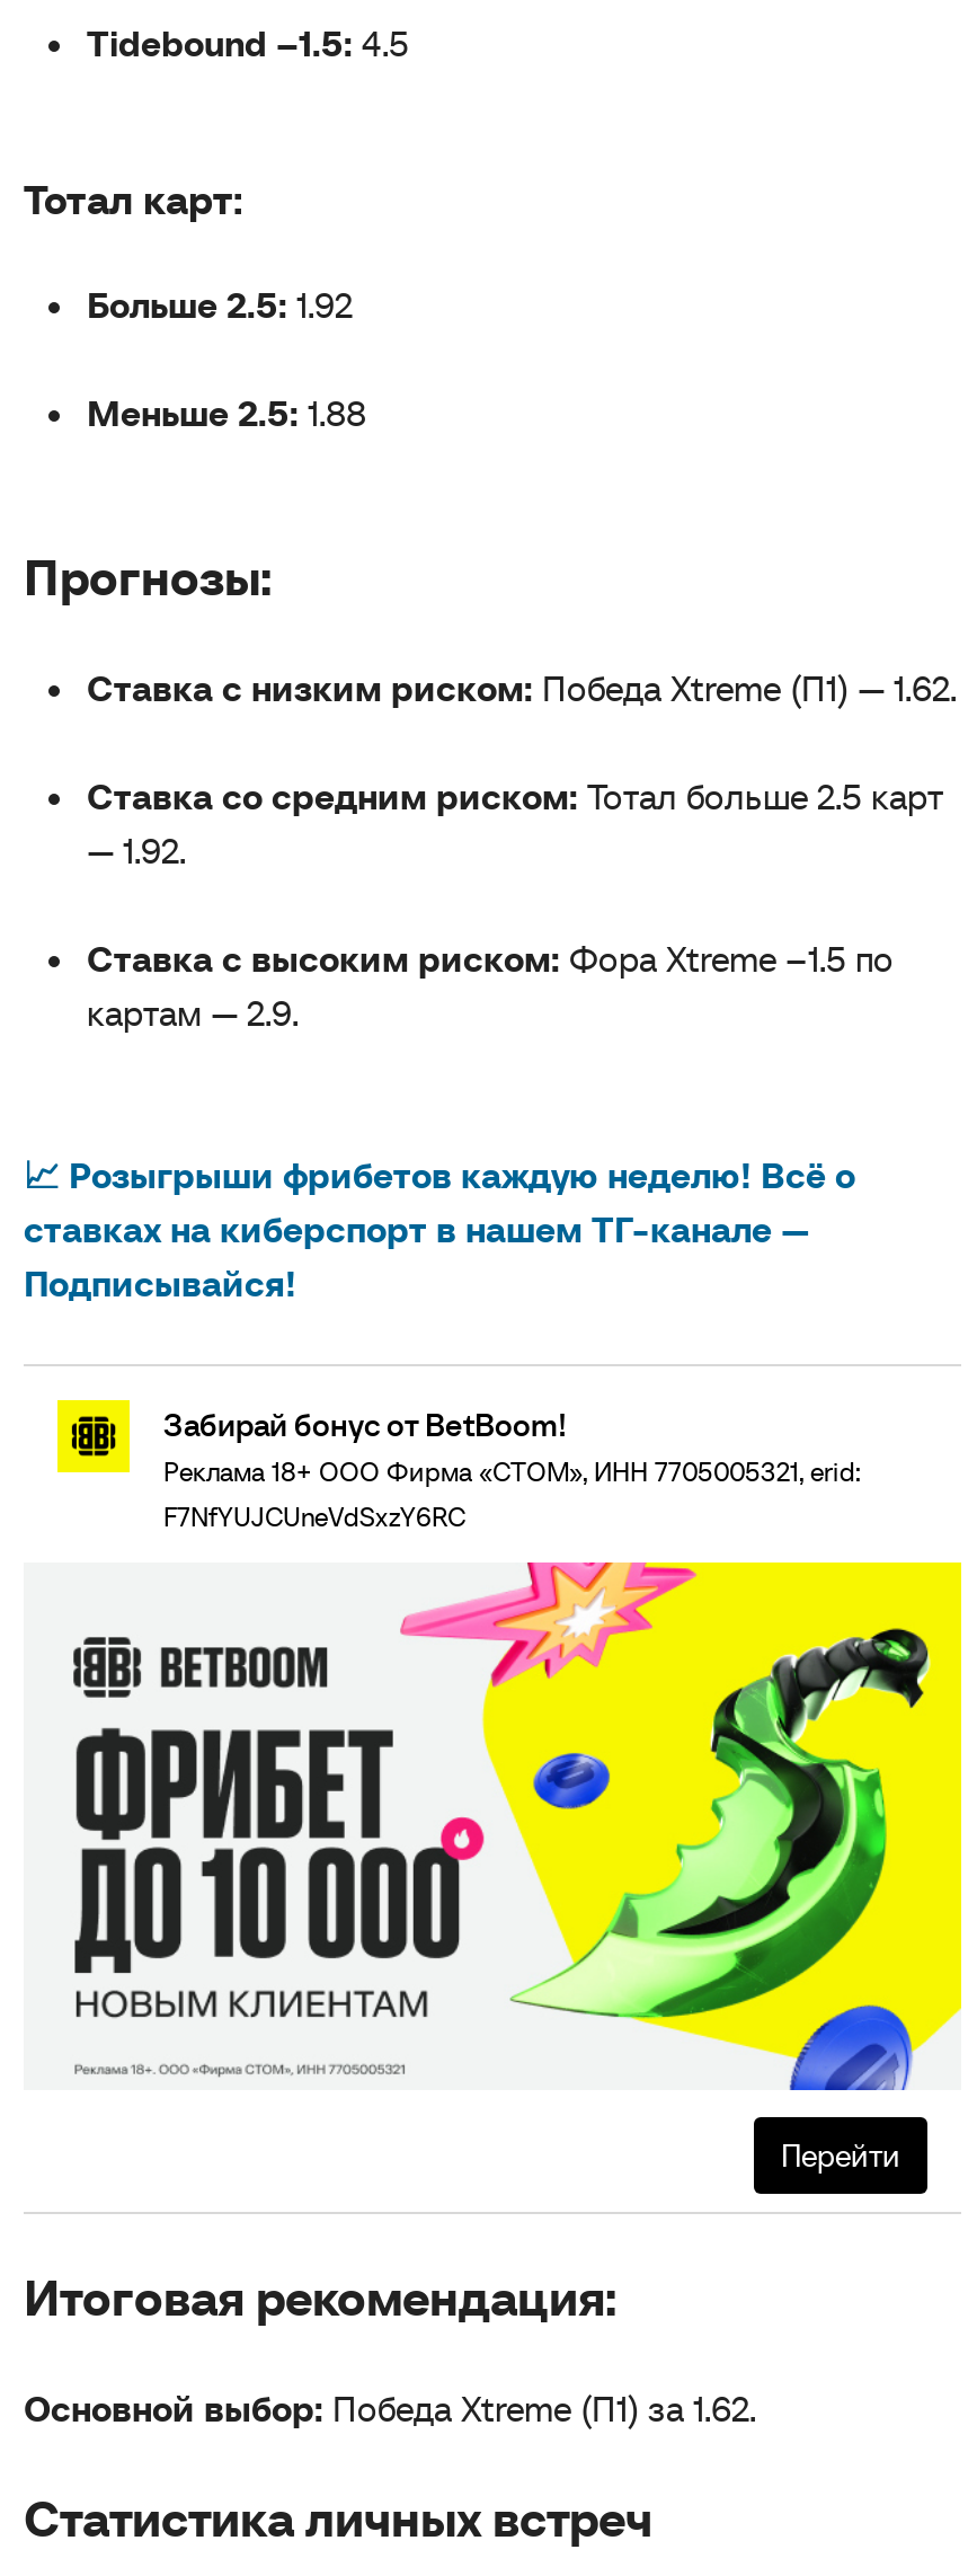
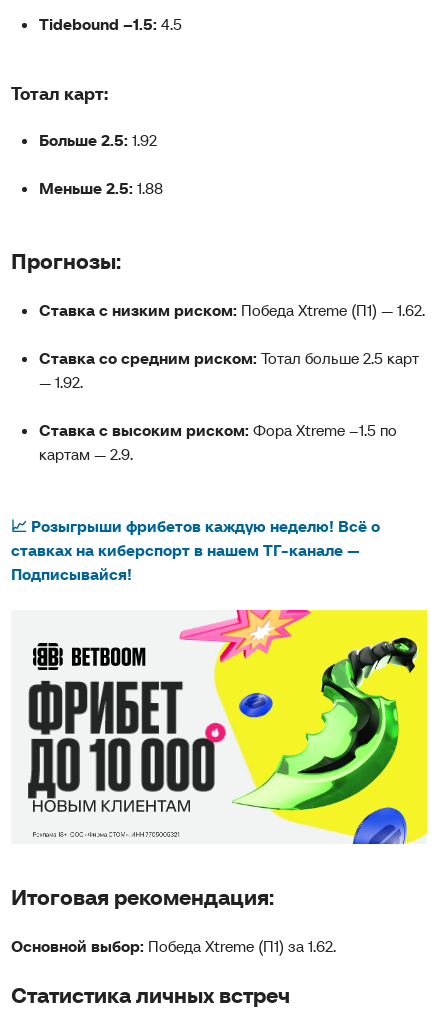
- [image]
- Забирай бонус от BetBoom!
- Реклама 18+ ООО Фирма «СТОМ», ИНН 7705005321, erid:
- F7NfYUJCUneVdSxzY6RC

moved up: [image]

- Перейти
